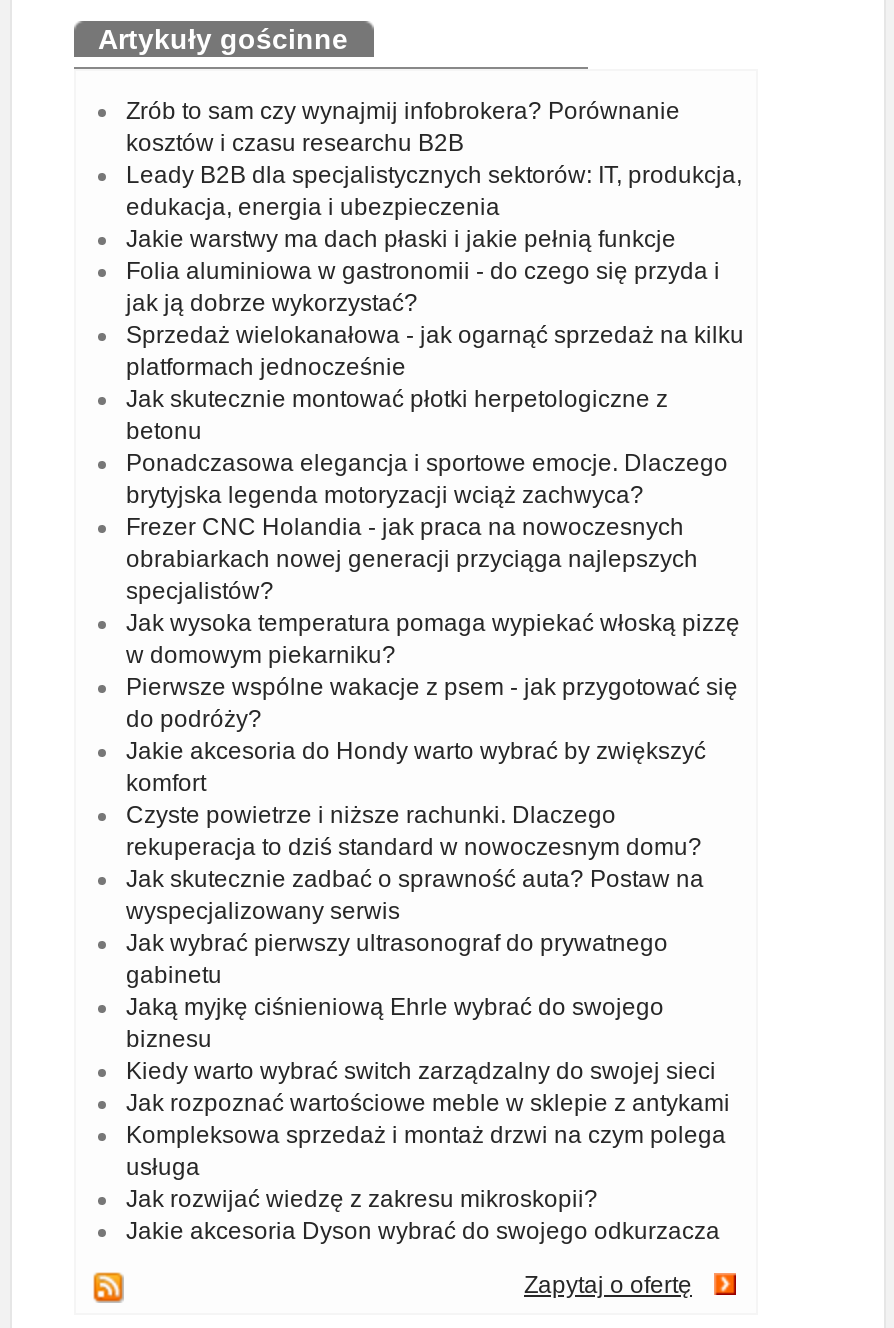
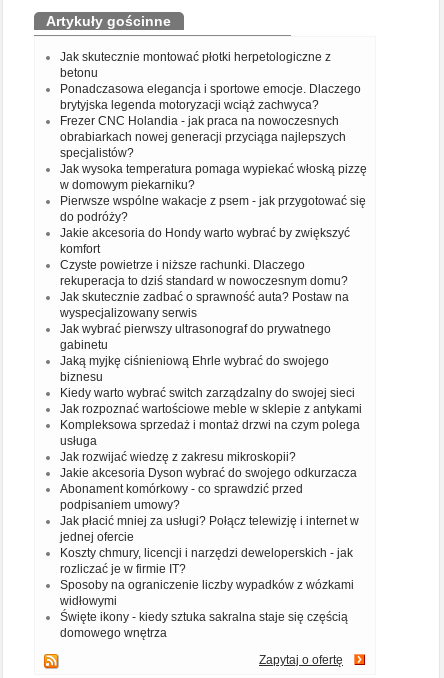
- Zrób to sam czy wynajmij infobrokera? Porównanie
- kosztów i czasu researchu B2B
- Leady B2B dla specjalistycznych sektorów: IT, produkcja,
- edukacja, energia i ubezpieczenia
- Jakie warstwy ma dach płaski i jakie pełnią funkcje
- Folia aluminiowa w gastronomii - do czego się przyda i
- jak ją dobrze wykorzystać?
- Sprzedaż wielokanałowa - jak ogarnąć sprzedaż na kilku
- platformach jednocześnie

moved up: Jak skutecznie montować płotki herpetologiczne z | betonu | Ponadczasowa elegancja i sportowe emocje. Dlaczego | ... | Jak rozwijać wiedzę z zakresu mikroskopii? | Jakie akcesoria Dyson wybrać do swojego odkurzacza

+ Abonament komórkowy - co sprawdzić przed
+ podpisaniem umowy?
+ Jak płacić mniej za usługi? Połącz telewizję i internet w
+ jednej ofercie
+ Koszty chmury, licencji i narzędzi deweloperskich - jak
+ rozliczać je w firmie IT?
+ Sposoby na ograniczenie liczby wypadków z wózkami
+ widłowymi
+ Święte ikony - kiedy sztuka sakralna staje się częścią
+ domowego wnętrza
